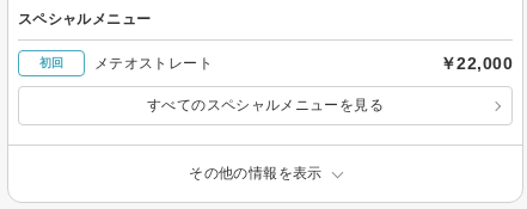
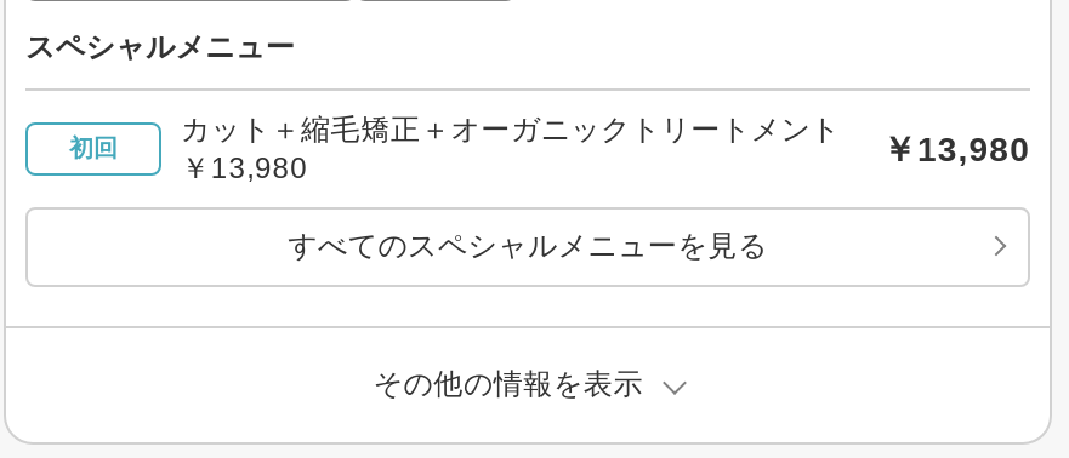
- メテオストレート
- ￥22,000
+ カット＋縮毛矯正＋オーガニックトリートメント
+ ￥13,980
+ ￥13,980
